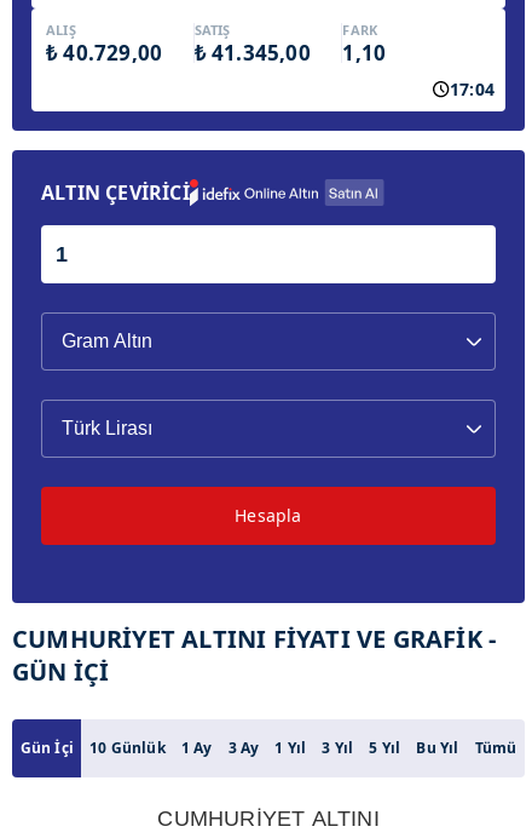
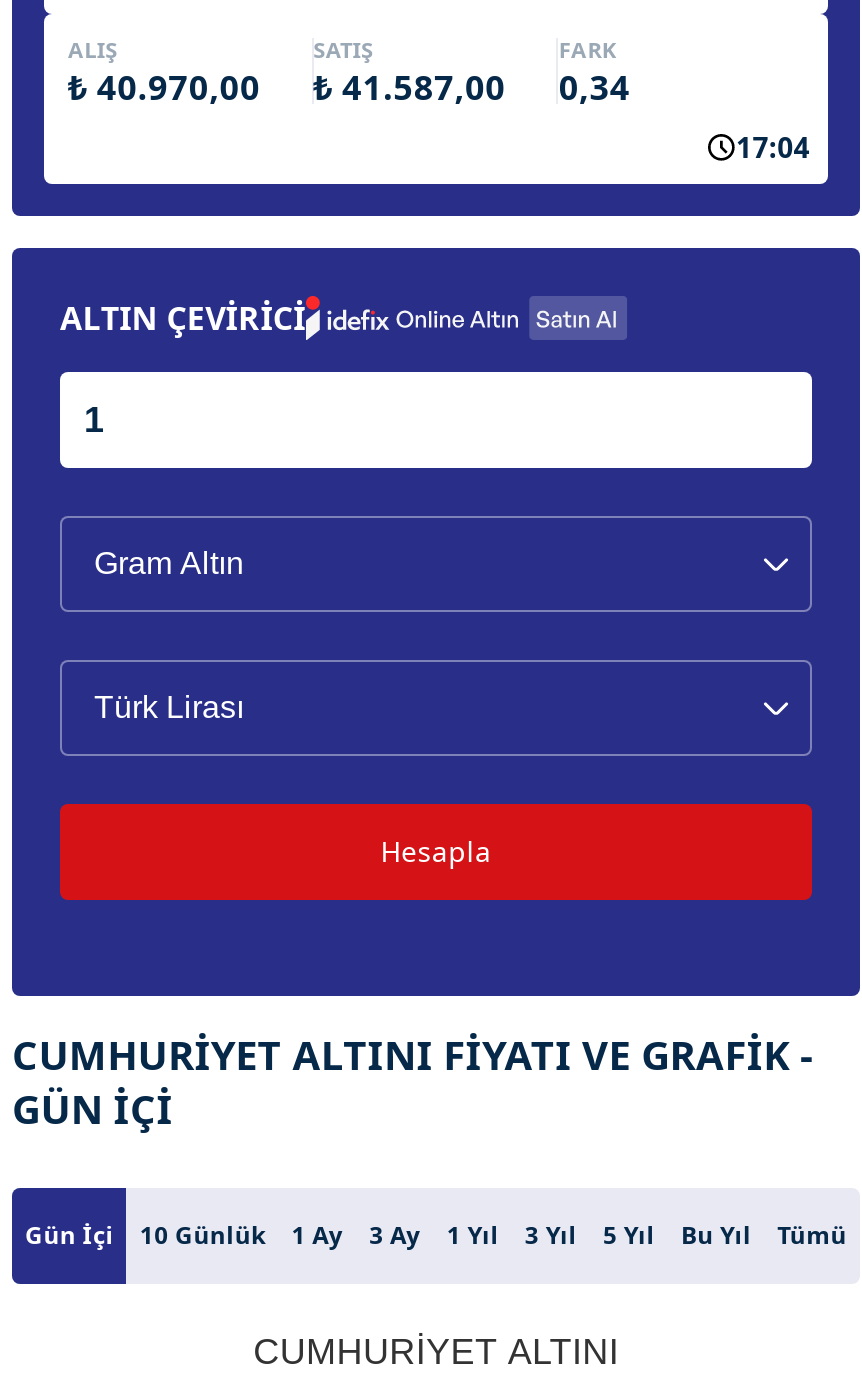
- ₺ 40.729,00
+ ₺ 40.970,00

- ₺ 41.345,00
+ ₺ 41.587,00

- 1,10
+ 0,34
